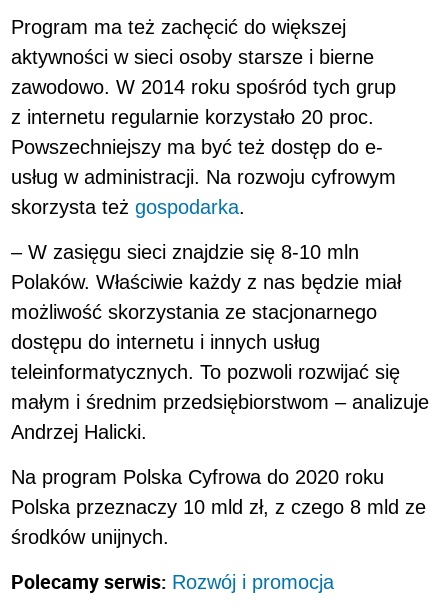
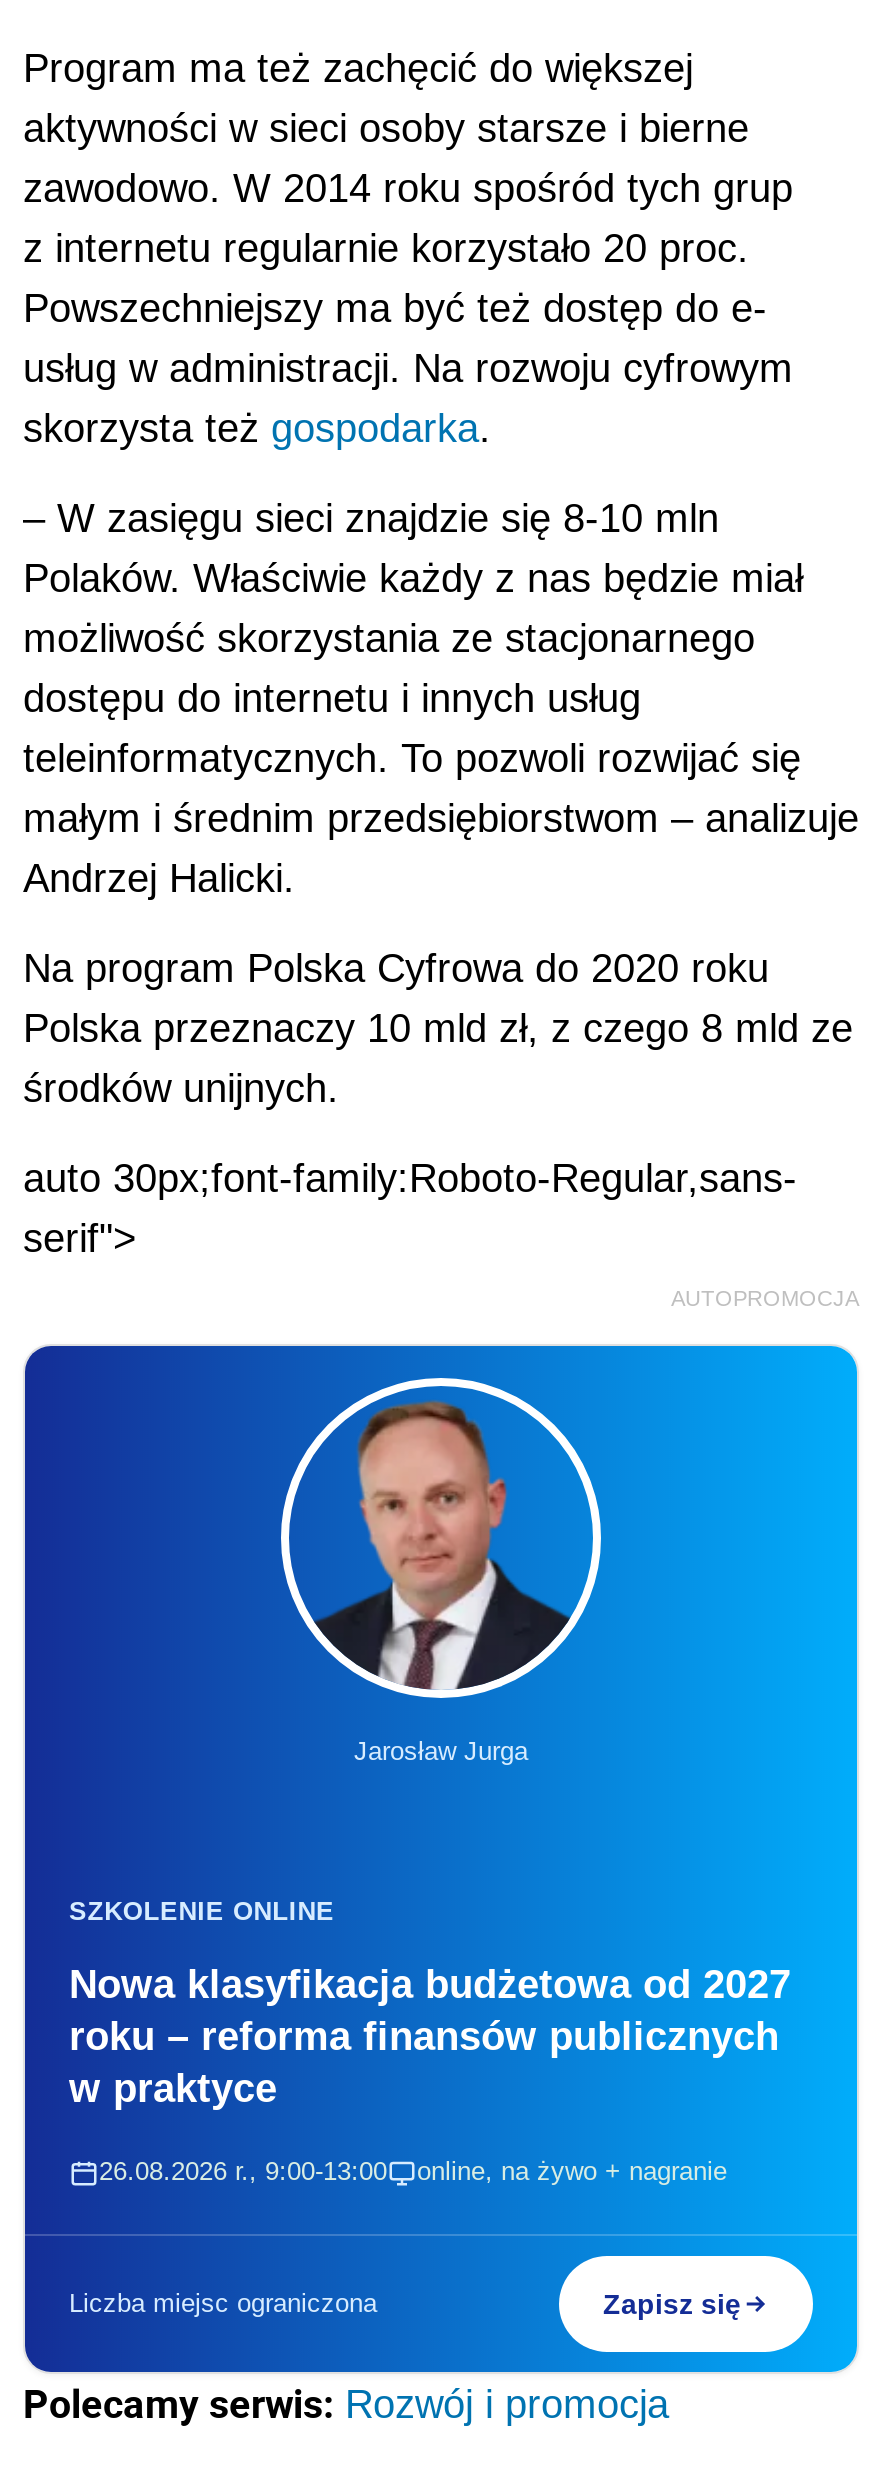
+ auto 30px;font-family:Roboto-Regular,sans-
+ serif">
+ AUTOPROMOCJA

+ [image]
+ Jarosław Jurga

+ SZKOLENIE ONLINE
+ Nowa klasyfikacja budżetowa od 2027
+ roku – reforma finansów publicznych
+ w praktyce
+ 26.08.2026 r., 9:00-13:00
+ online, na żywo + nagranie

+ Liczba miejsc ograniczona
+ Zapisz się
